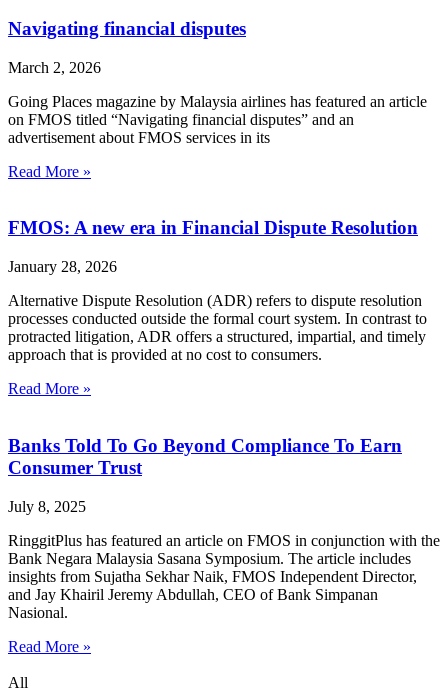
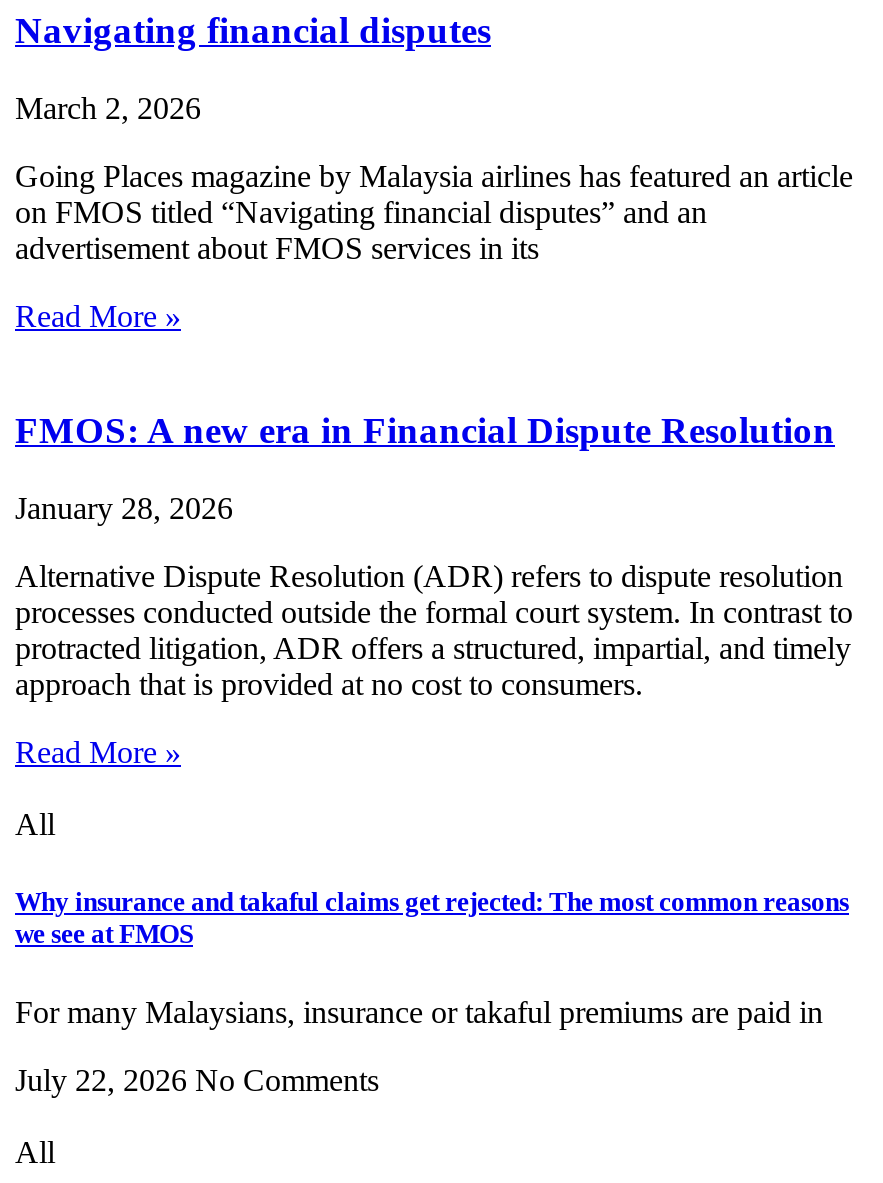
- Banks Told To Go Beyond Compliance To Earn
- Consumer Trust
+ All

- July 8, 2025
+ Why insurance and takaful claims get rejected: The most common reasons
+ we see at FMOS

- RinggitPlus has featured an article on FMOS in conjunction with the
- Bank Negara Malaysia Sasana Symposium. The article includes
- insights from Sujatha Sekhar Naik, FMOS Independent Director,
- and Jay Khairil Jeremy Abdullah, CEO of Bank Simpanan
- Nasional.
+ For many Malaysians, insurance or takaful premiums are paid in

- Read More »
+ July 22, 2026 No Comments
